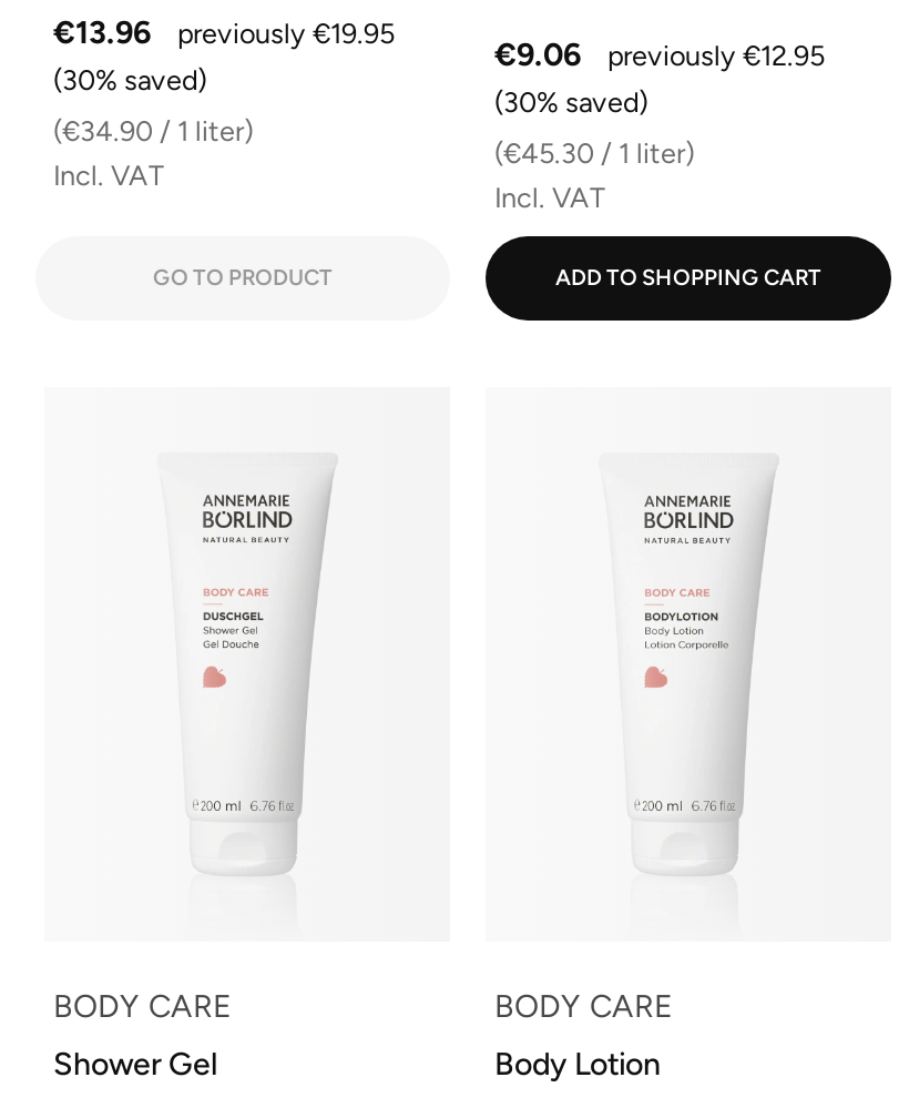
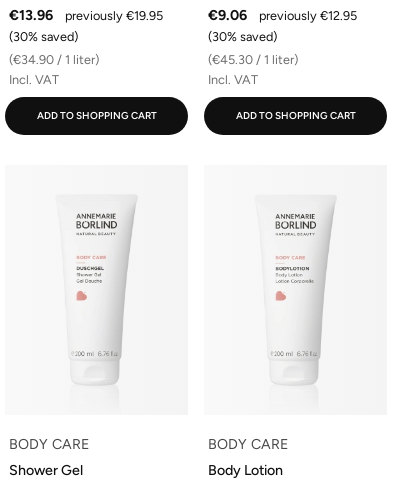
- GO TO PRODUCT
+ ADD TO SHOPPING CART
